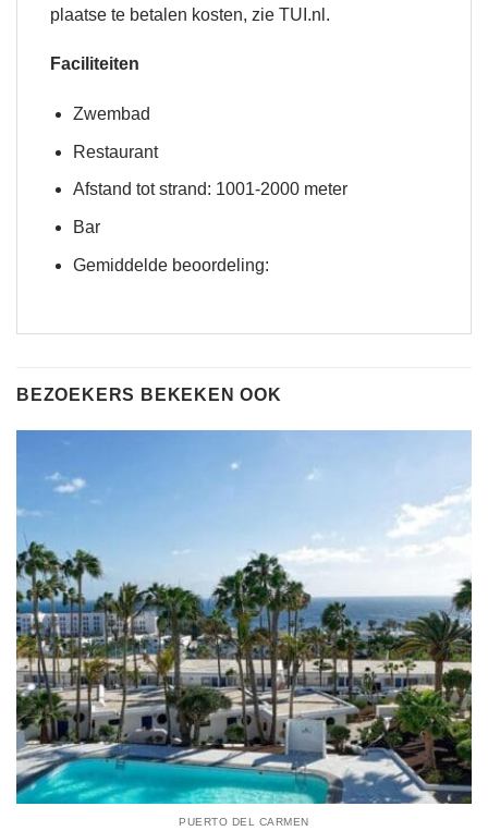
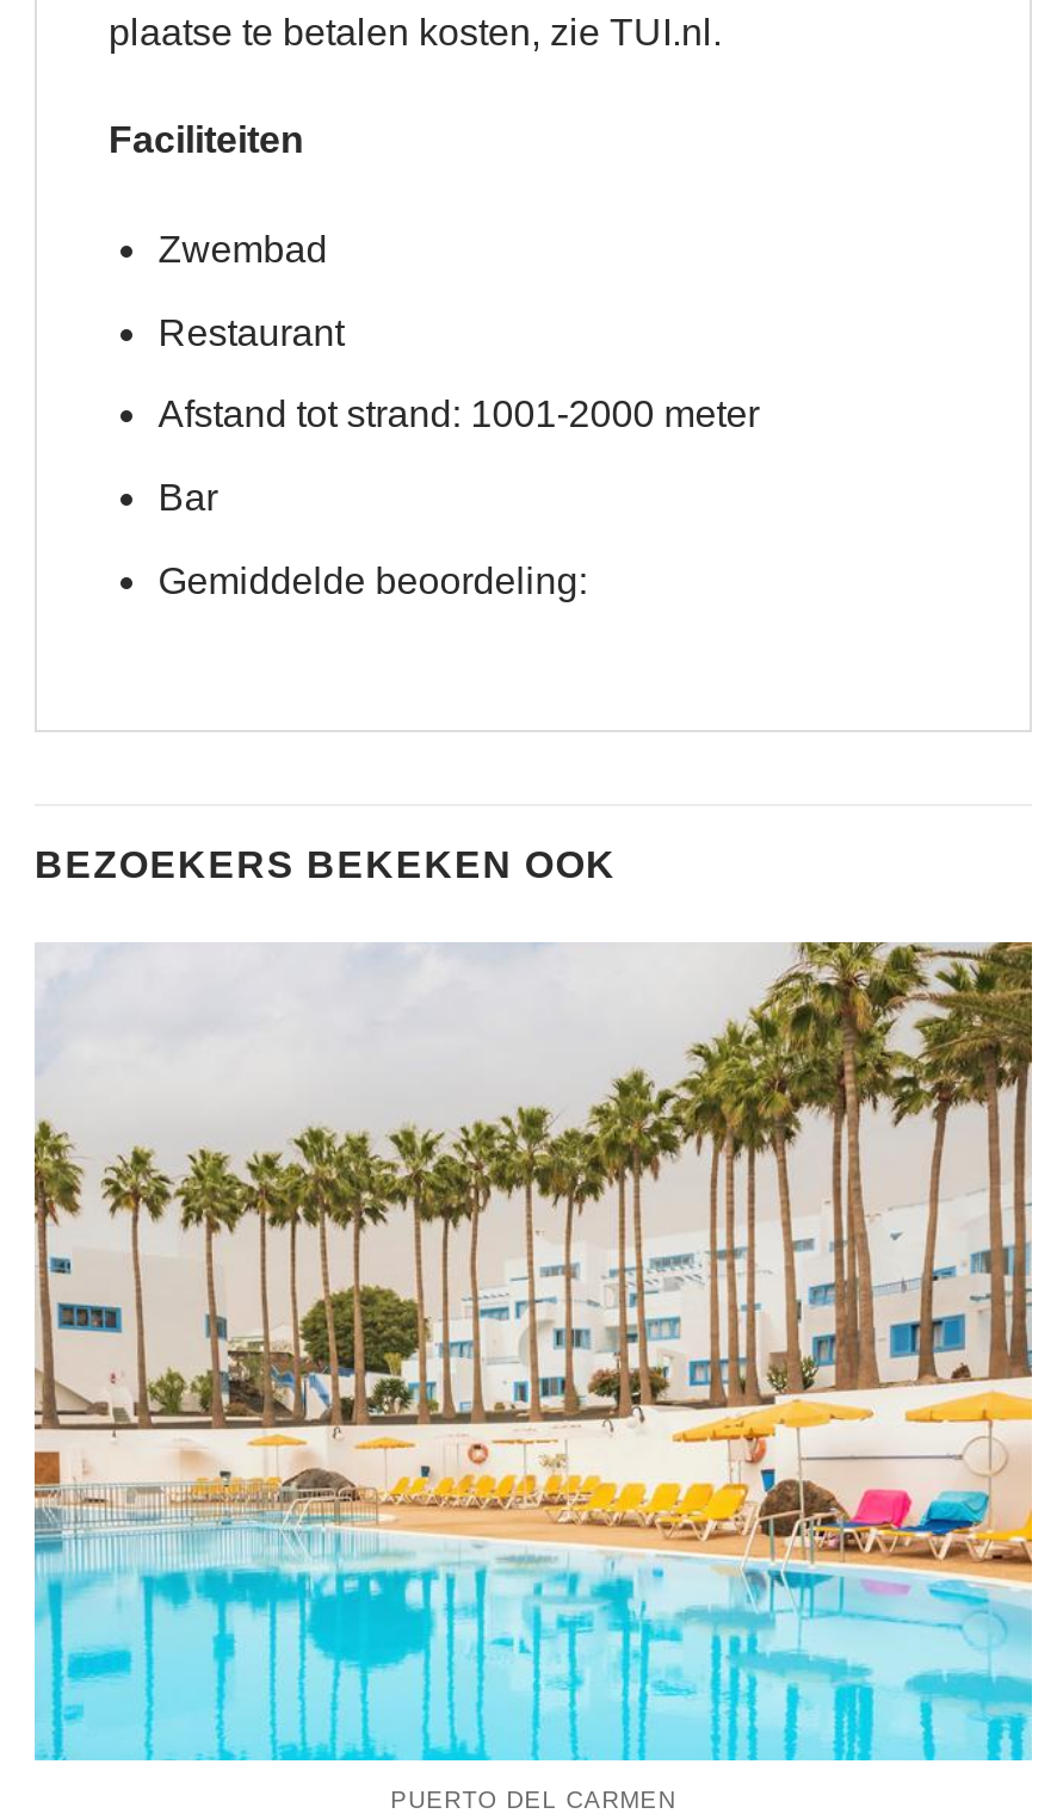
- [image]
+ [image]
